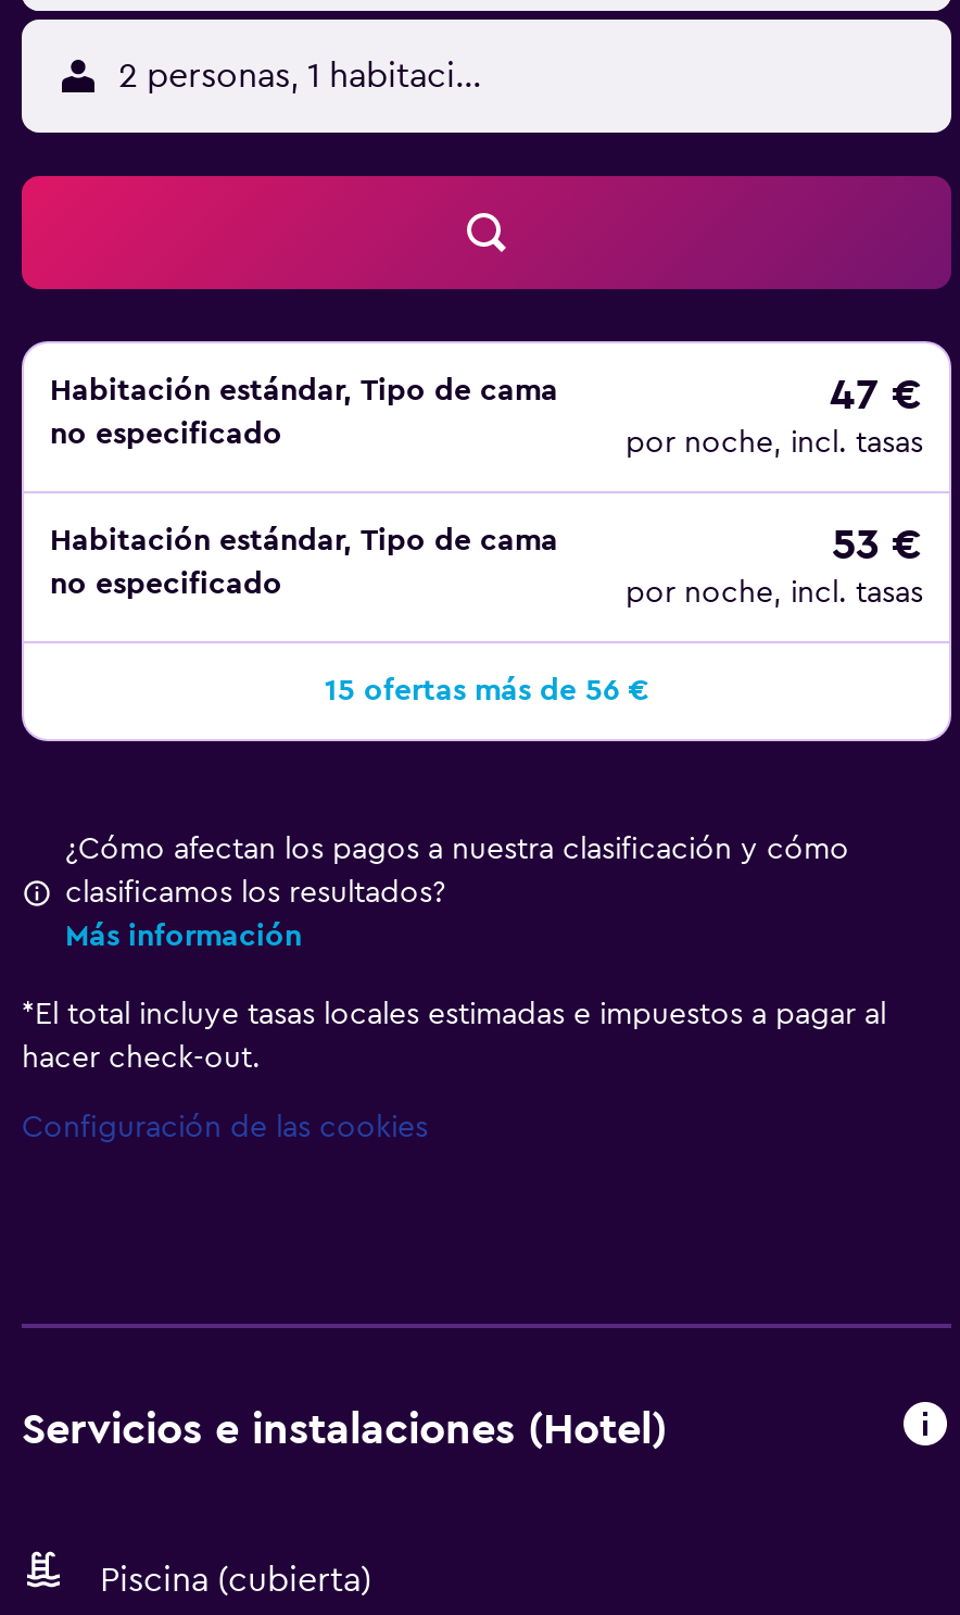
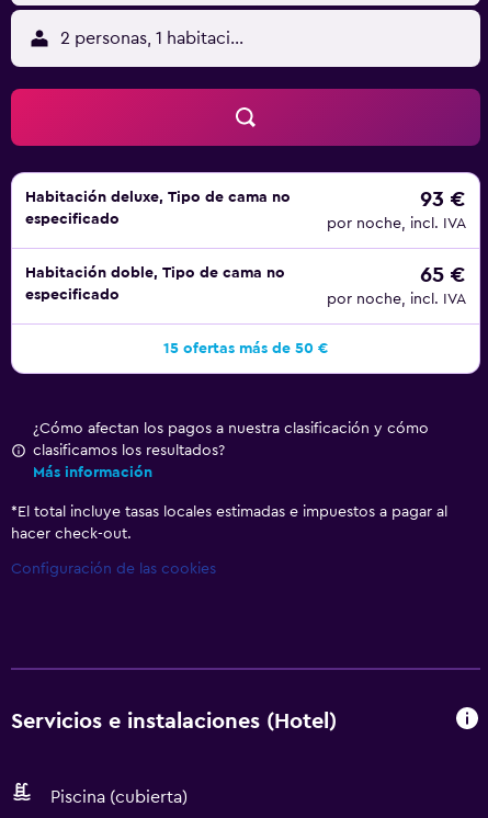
- Habitación estándar, Tipo de cama
- no especificado
+ Habitación deluxe, Tipo de cama no
+ especificado

- 47 €
- por noche, incl. tasas
+ 93 €
+ por noche, incl. IVA

- Habitación estándar, Tipo de cama
- no especificado
+ Habitación doble, Tipo de cama no
+ especificado

- 53 €
- por noche, incl. tasas
+ 65 €
+ por noche, incl. IVA

- 15 ofertas más de 56 €
+ 15 ofertas más de 50 €
